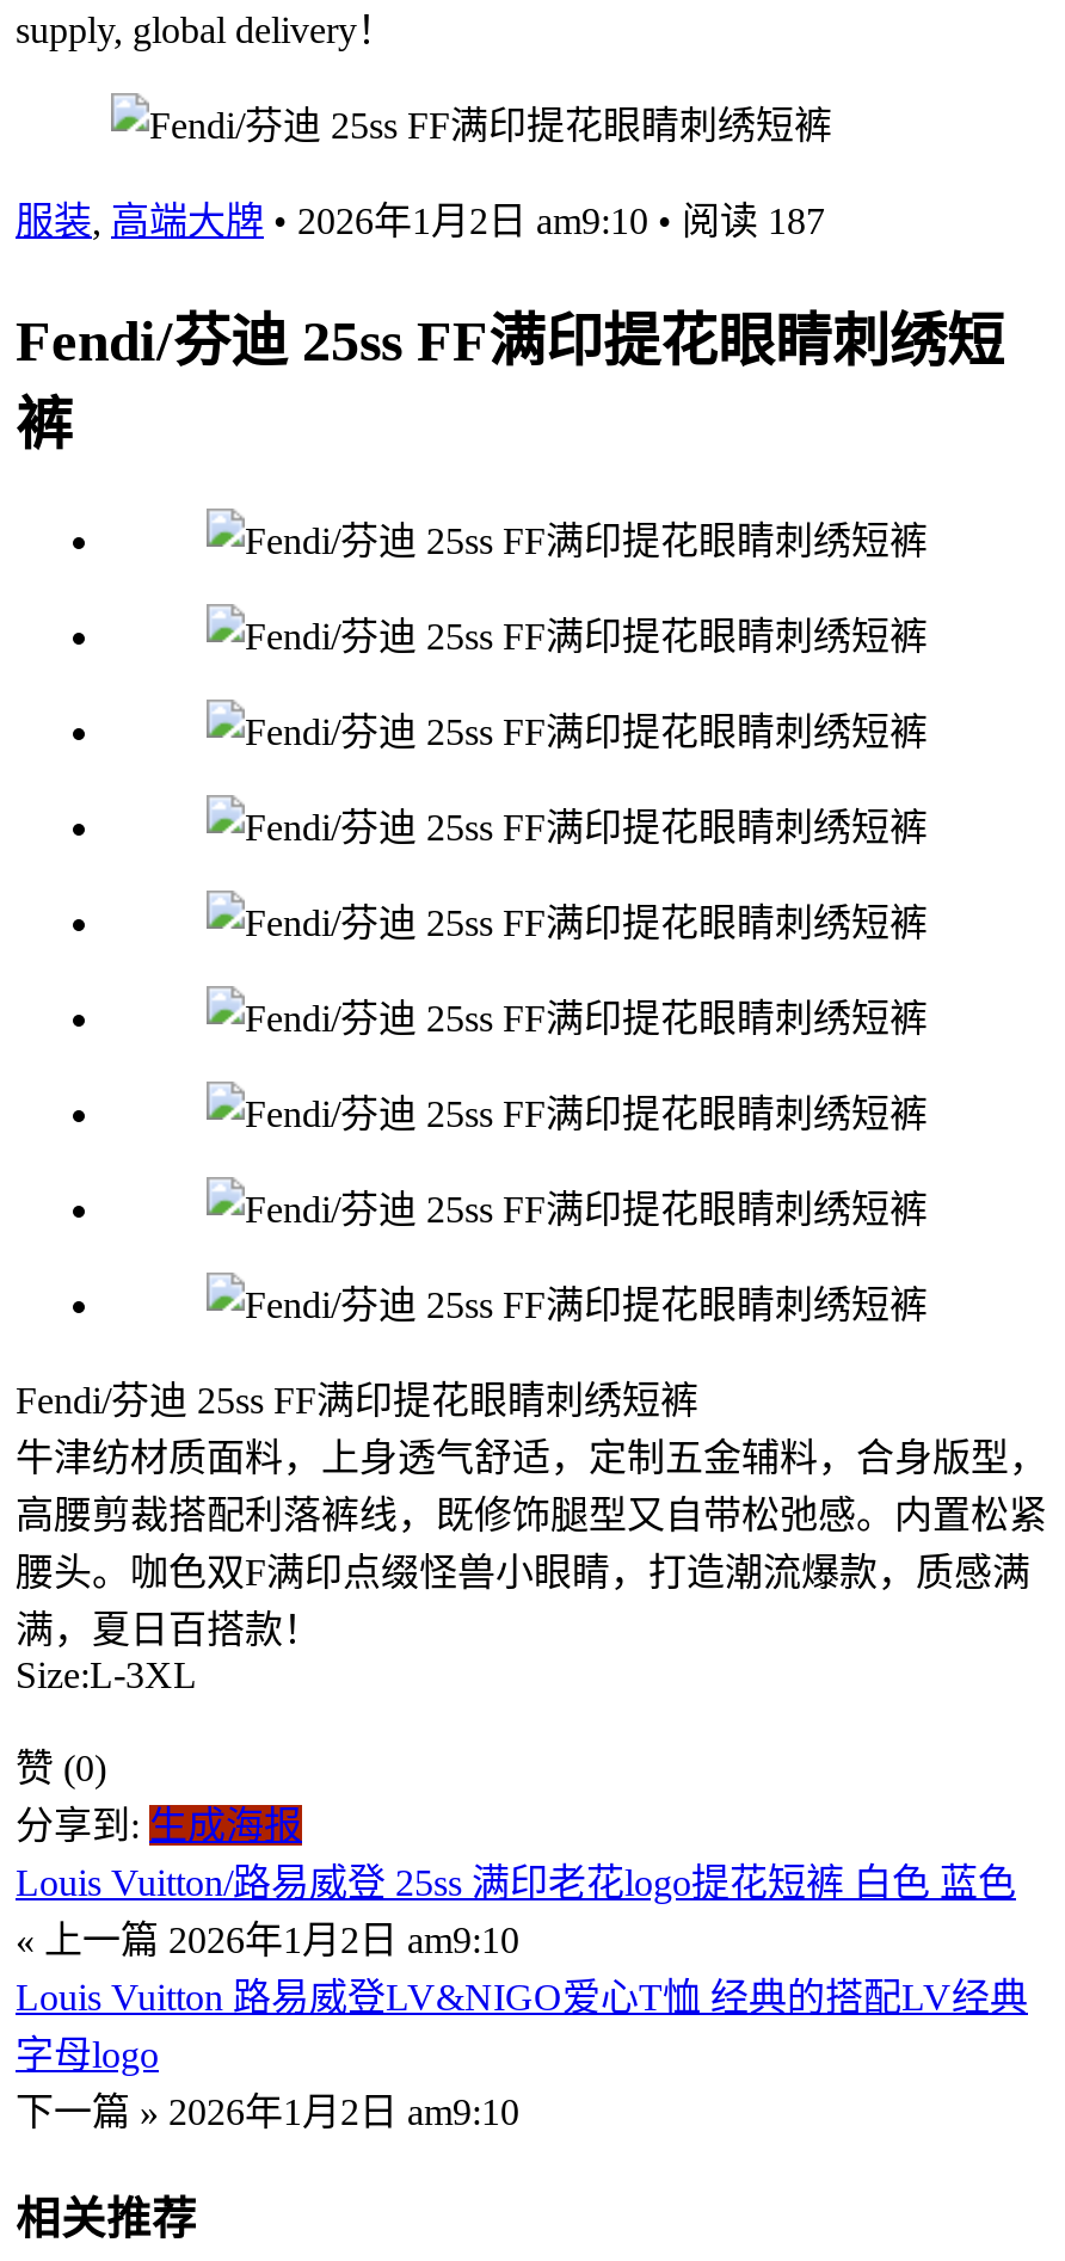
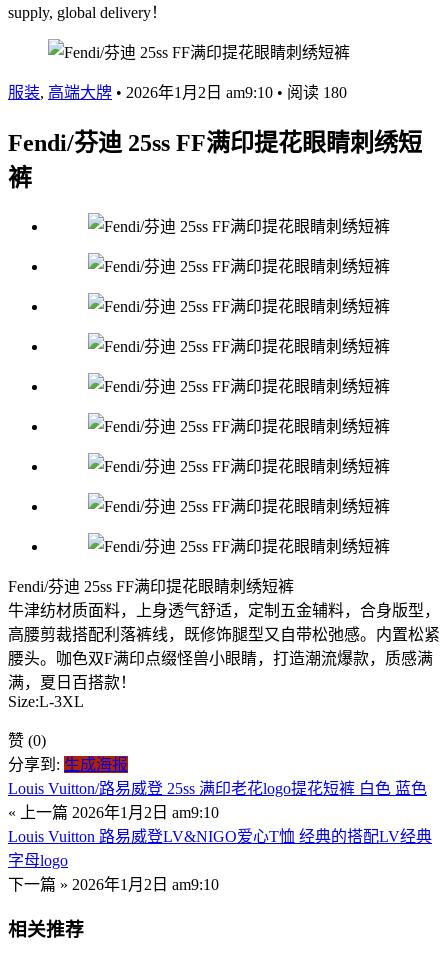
- 服装,高端大牌 • 2026年1月2日 am9:10 • 阅读 187
+ 服装,高端大牌 • 2026年1月2日 am9:10 • 阅读 180
